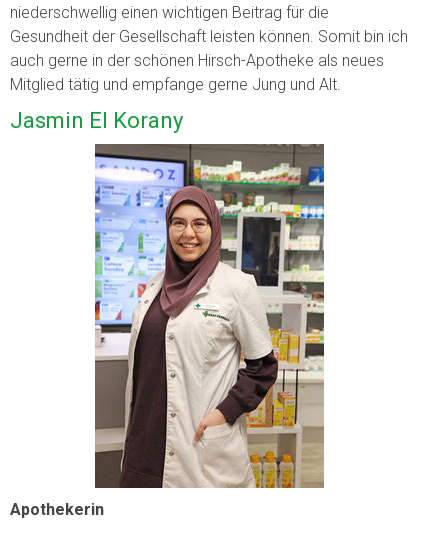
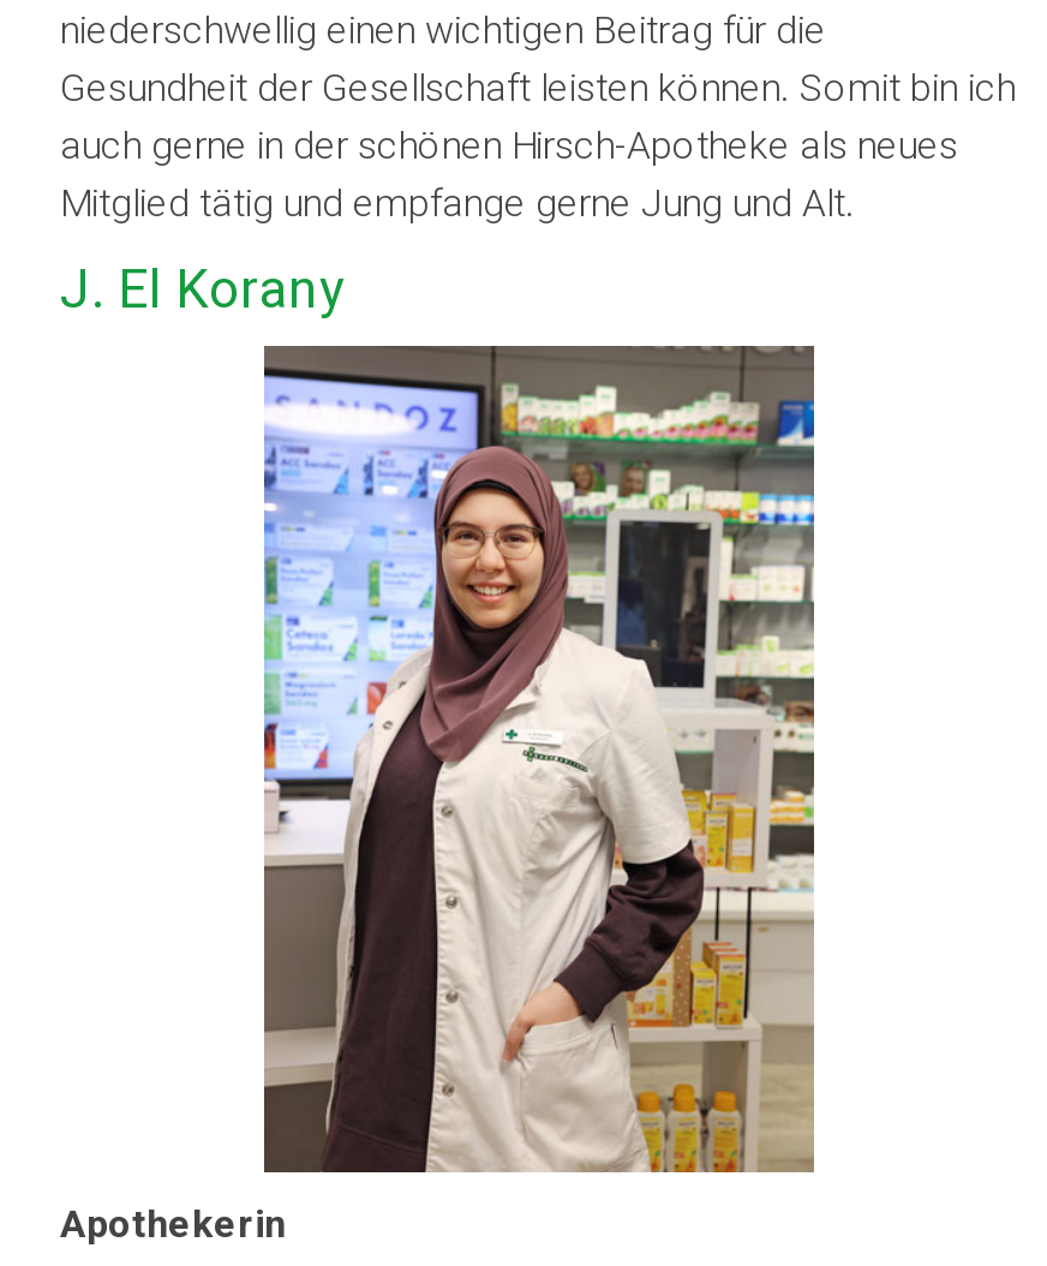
- Jasmin El Korany
+ J. El Korany
